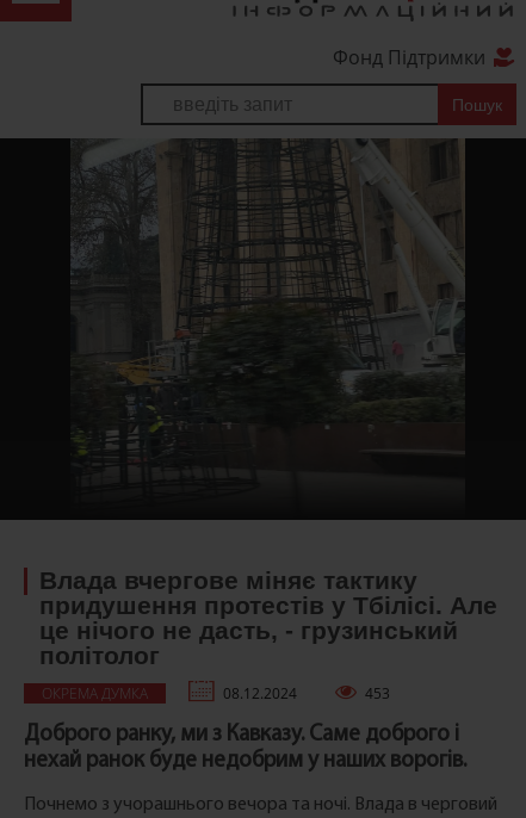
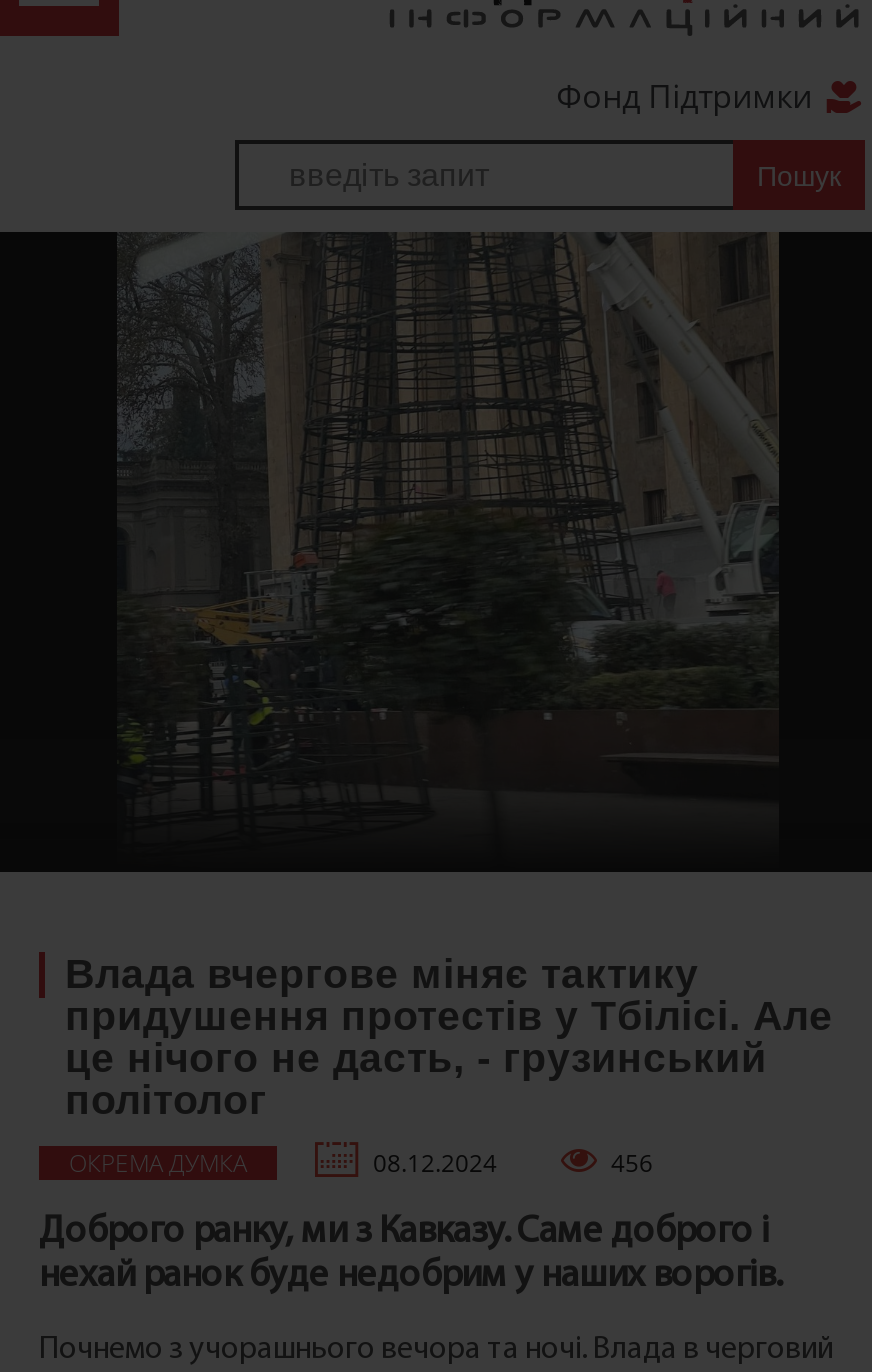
- 453
+ 456
